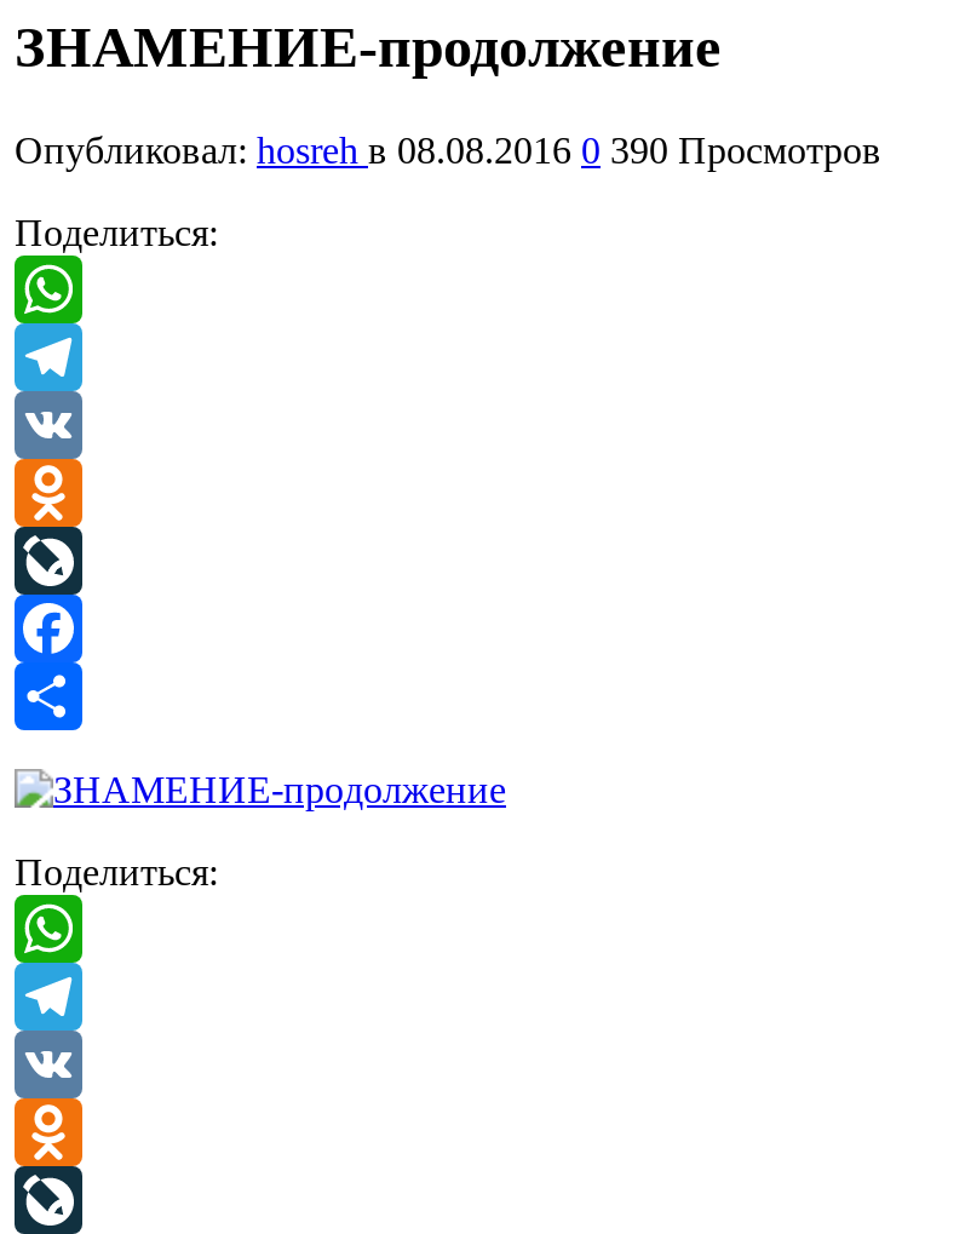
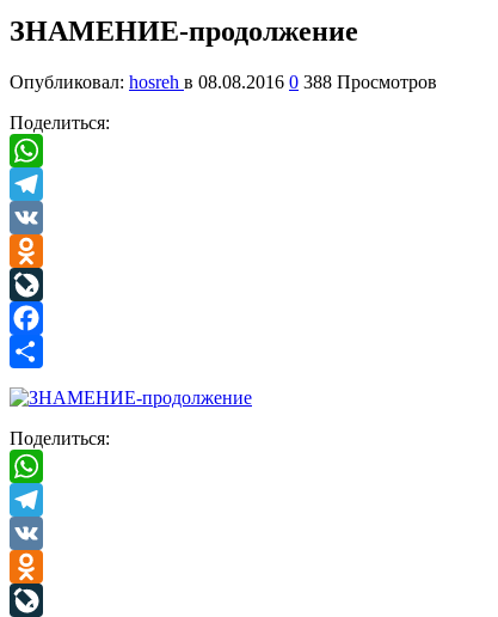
- Опубликовал: hosreh в 08.08.2016 0 390 Просмотров
+ Опубликовал: hosreh в 08.08.2016 0 388 Просмотров
